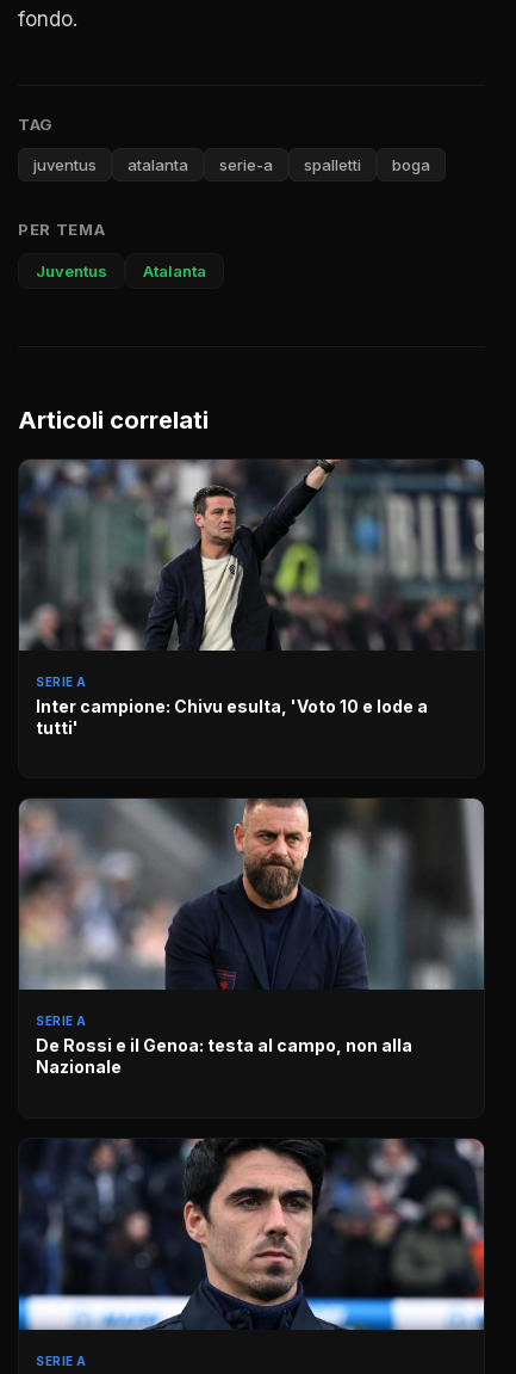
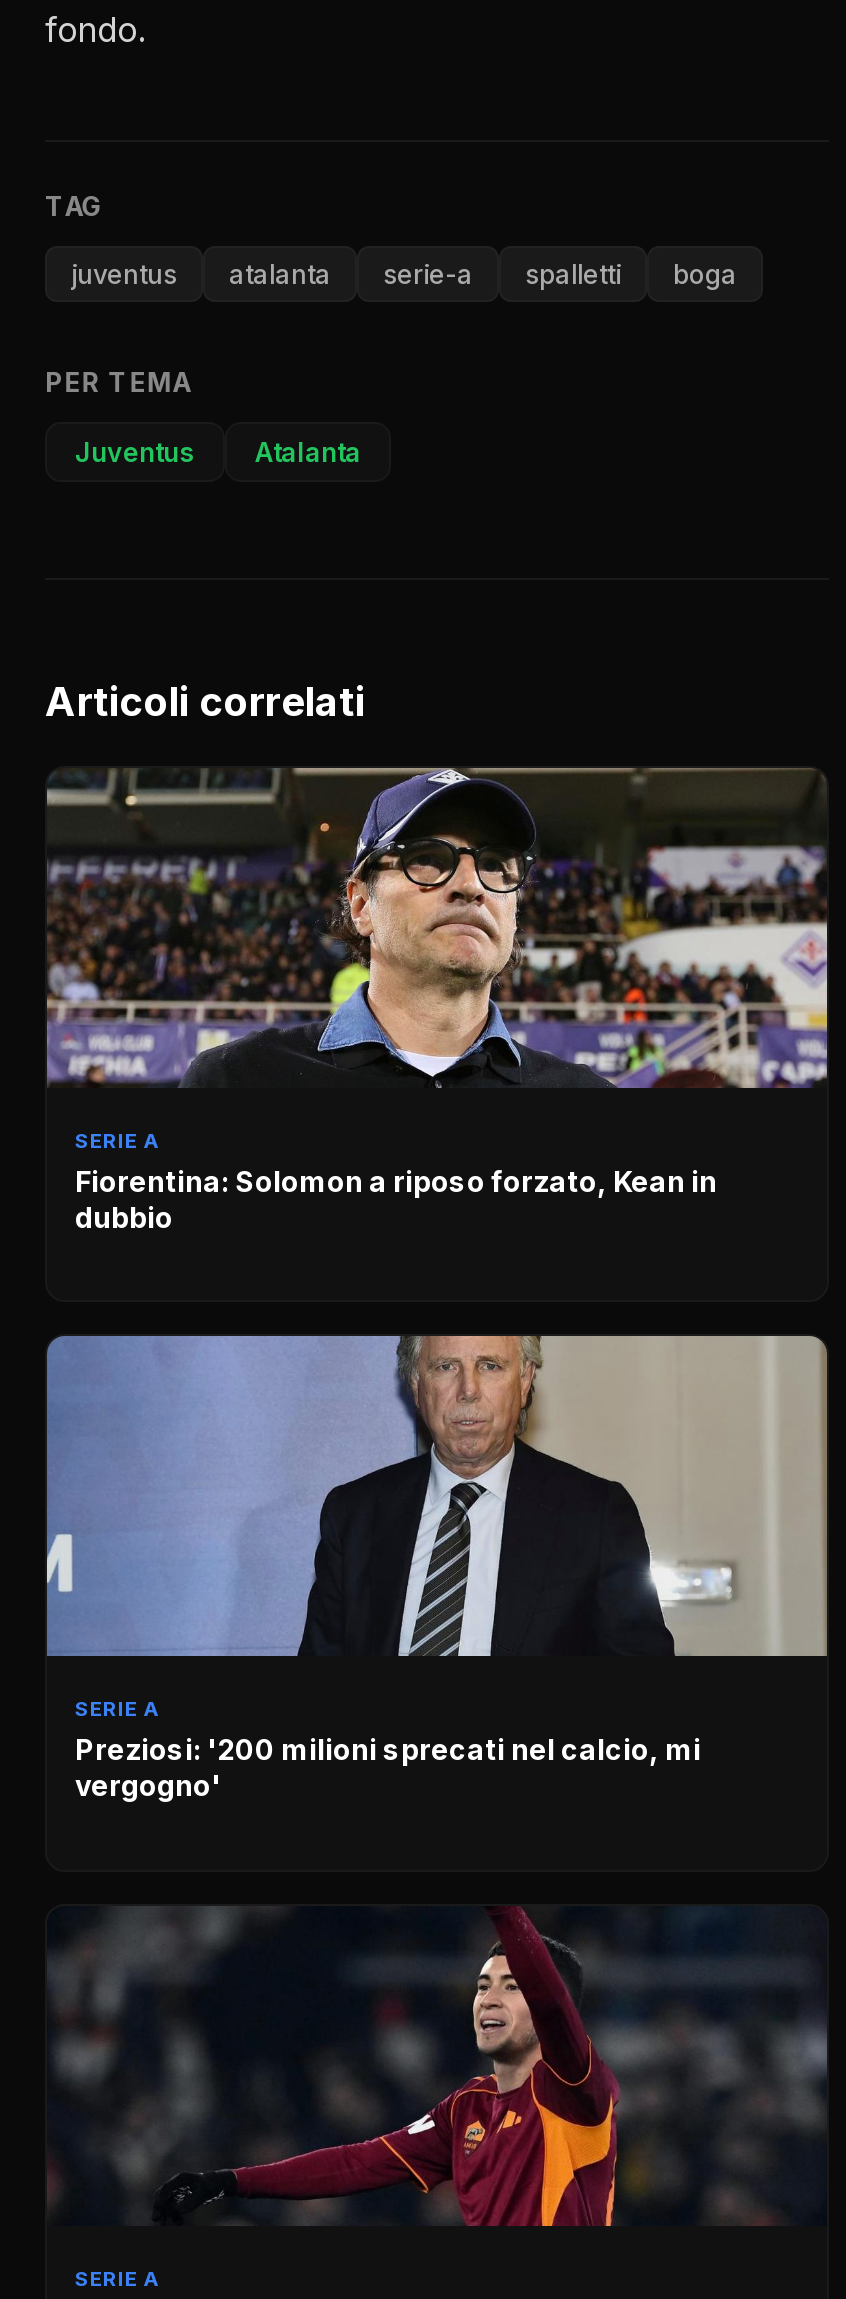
- [image]
- Inter campione: Chivu esulta, 'Voto 10 e lode a
- tutti'
+ [image]
+ Fiorentina: Solomon a riposo forzato, Kean in
+ dubbio

- [image]
- De Rossi e il Genoa: testa al campo, non alla
- Nazionale
+ [image]
+ Preziosi: '200 milioni sprecati nel calcio, mi
+ vergogno'

- [image]
+ [image]
